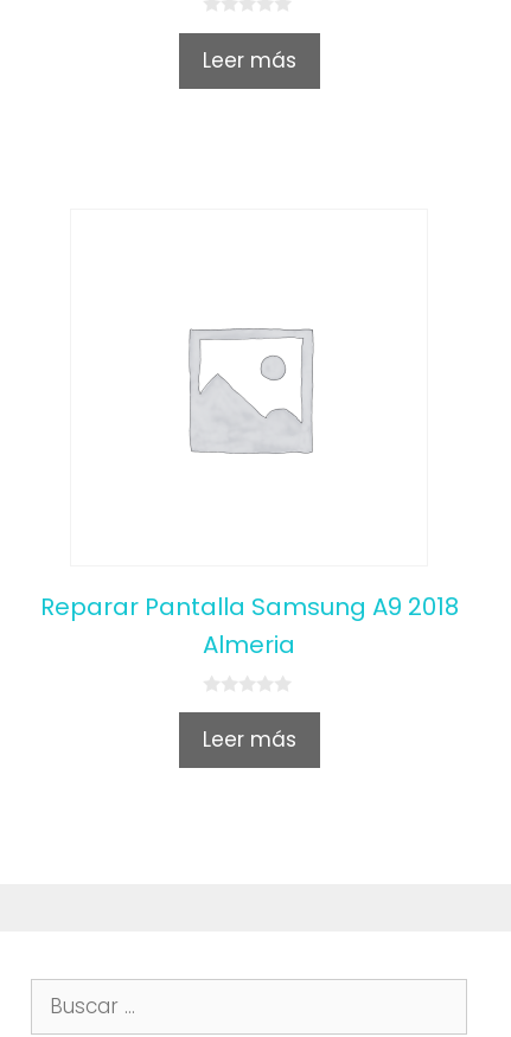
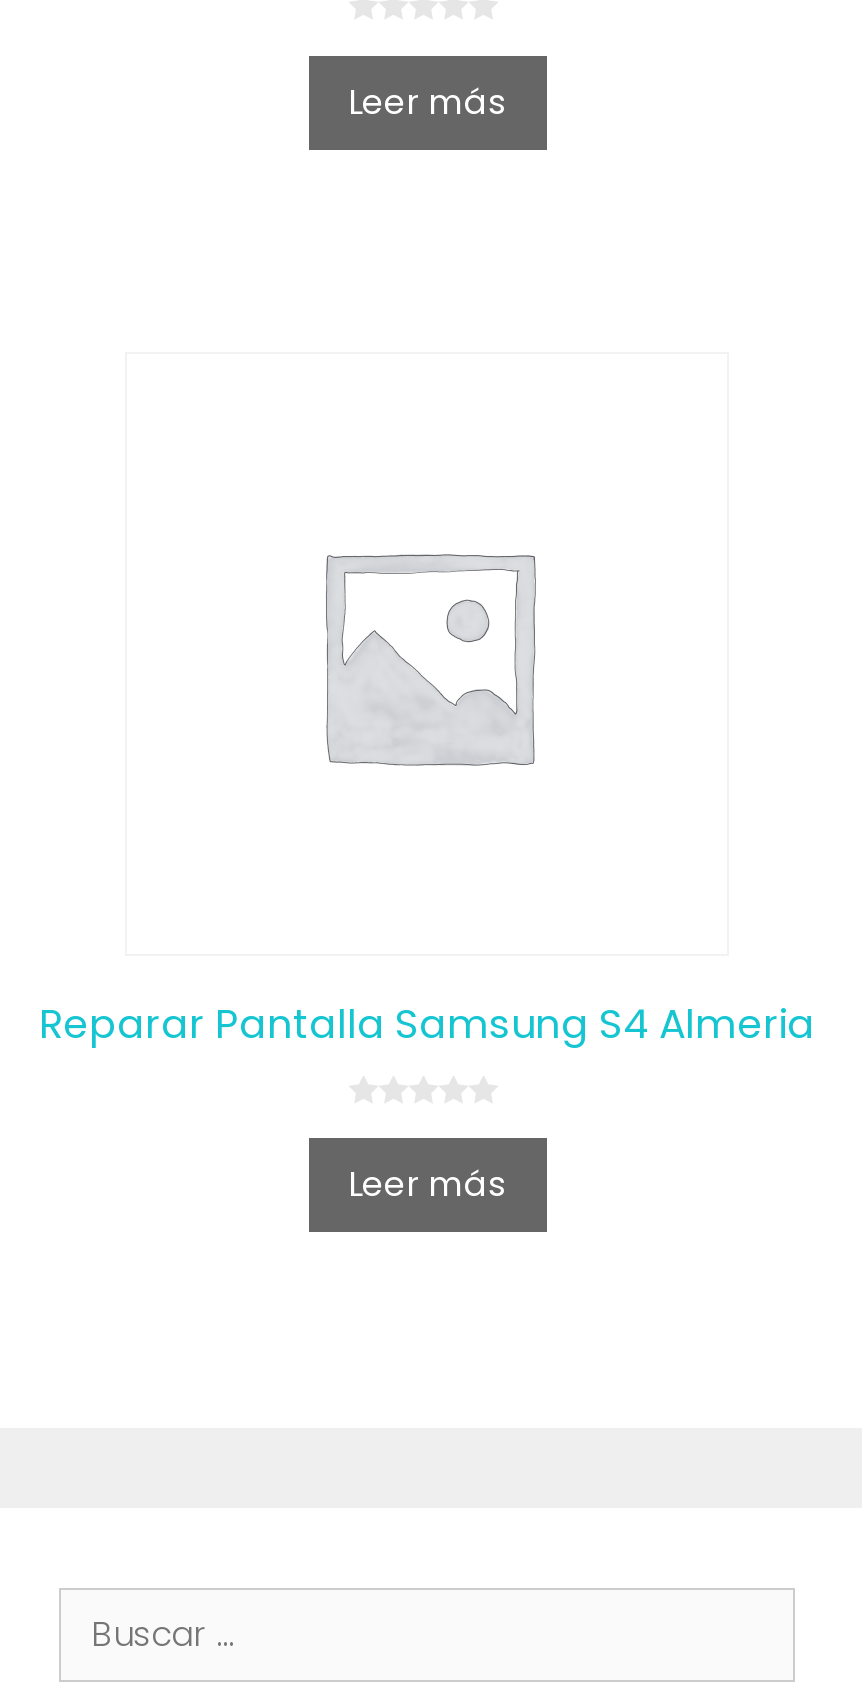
- Reparar Pantalla Samsung A9 2018
- Almeria
+ Reparar Pantalla Samsung S4 Almeria
